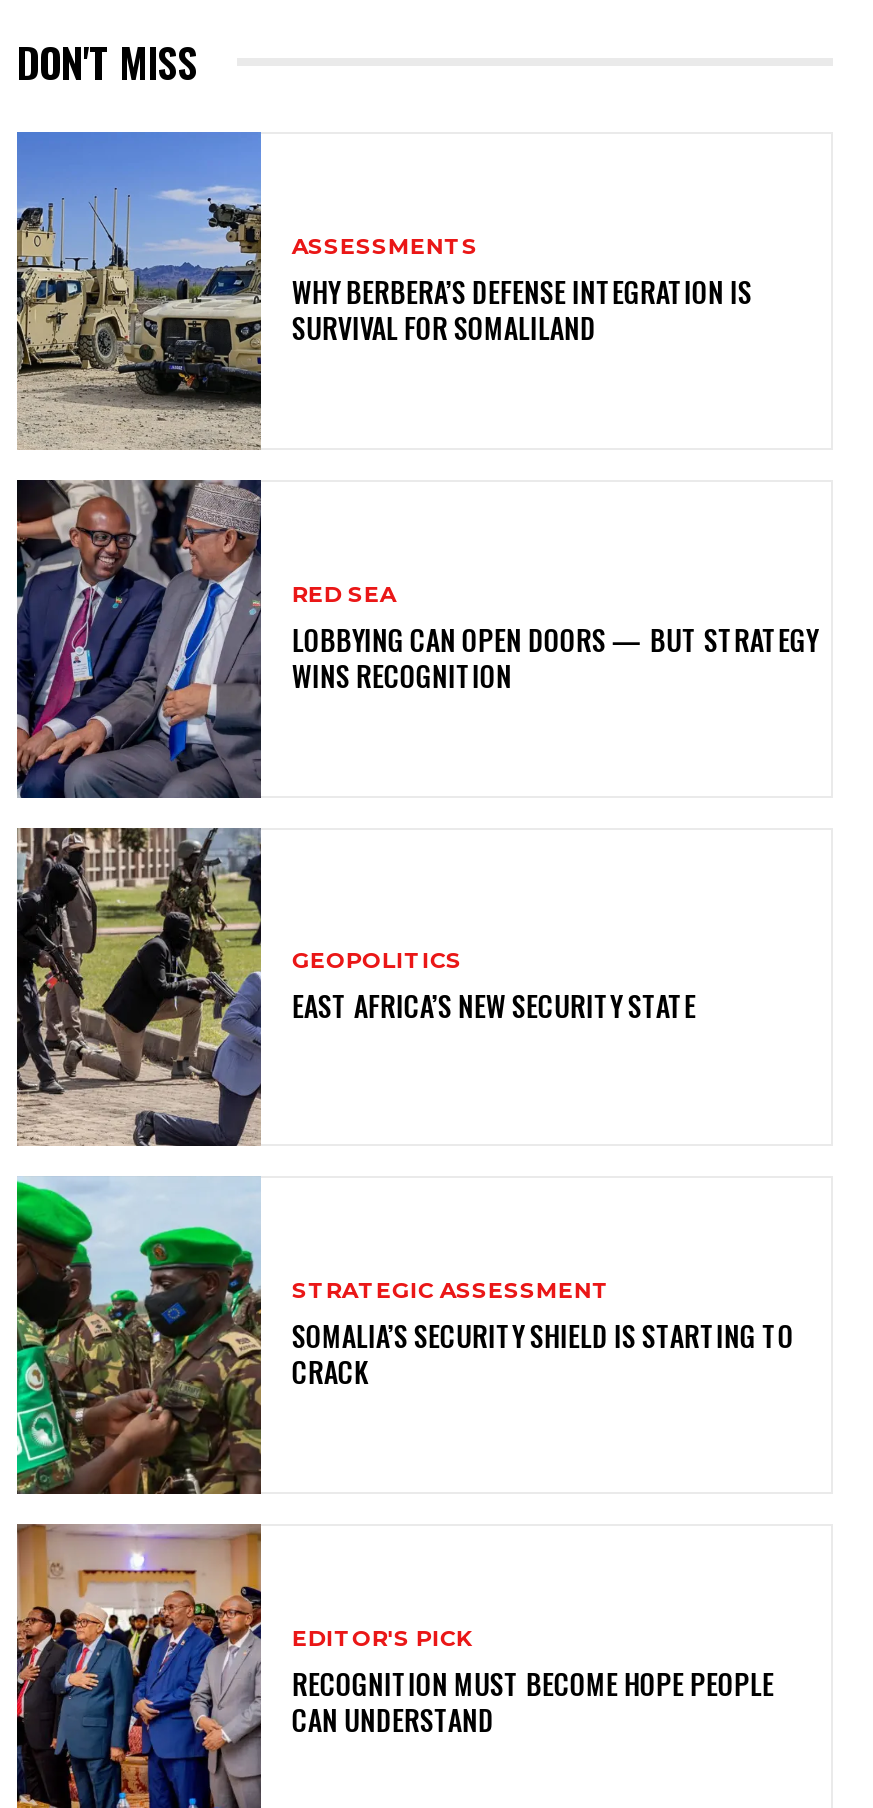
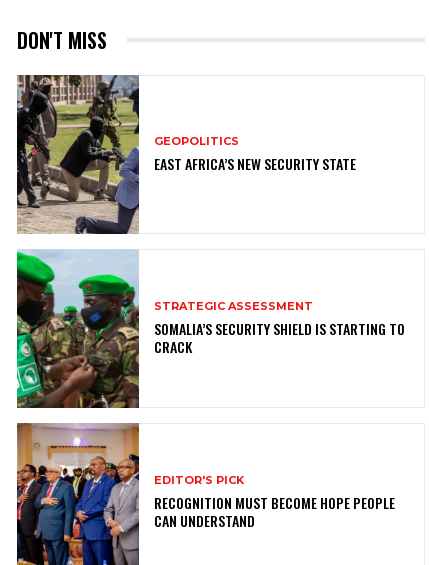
- [image]
- ASSESSMENTS
- WHY BERBERA’S DEFENSE INTEGRATION IS
- SURVIVAL FOR SOMALILAND

- [image]
- RED SEA
- LOBBYING CAN OPEN DOORS — BUT STRATEGY
- WINS RECOGNITION
